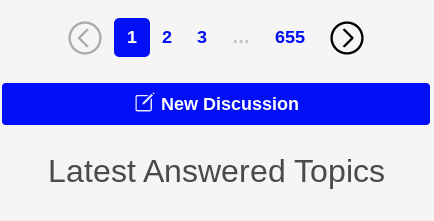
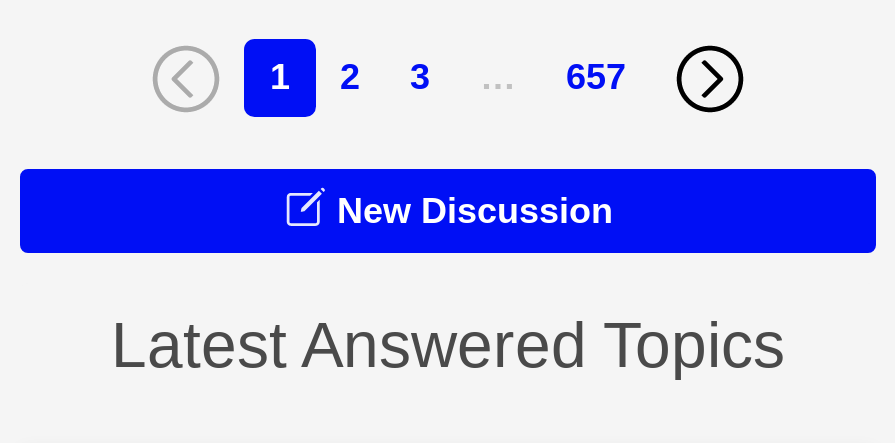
- 655
+ 657
